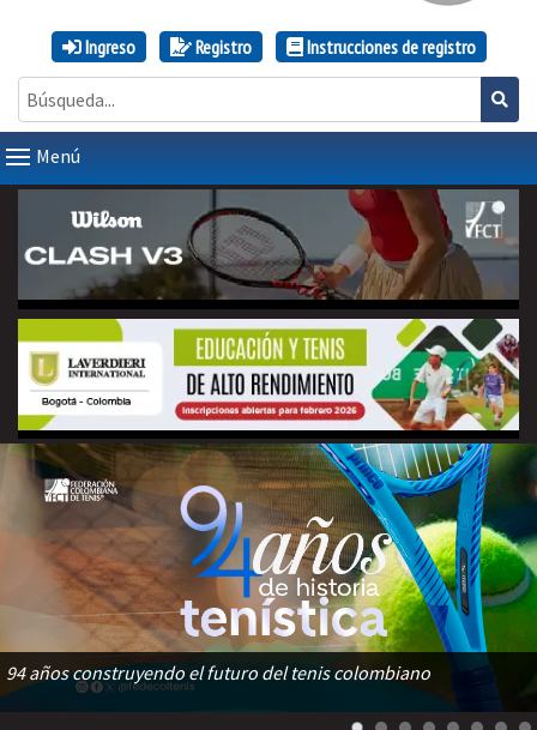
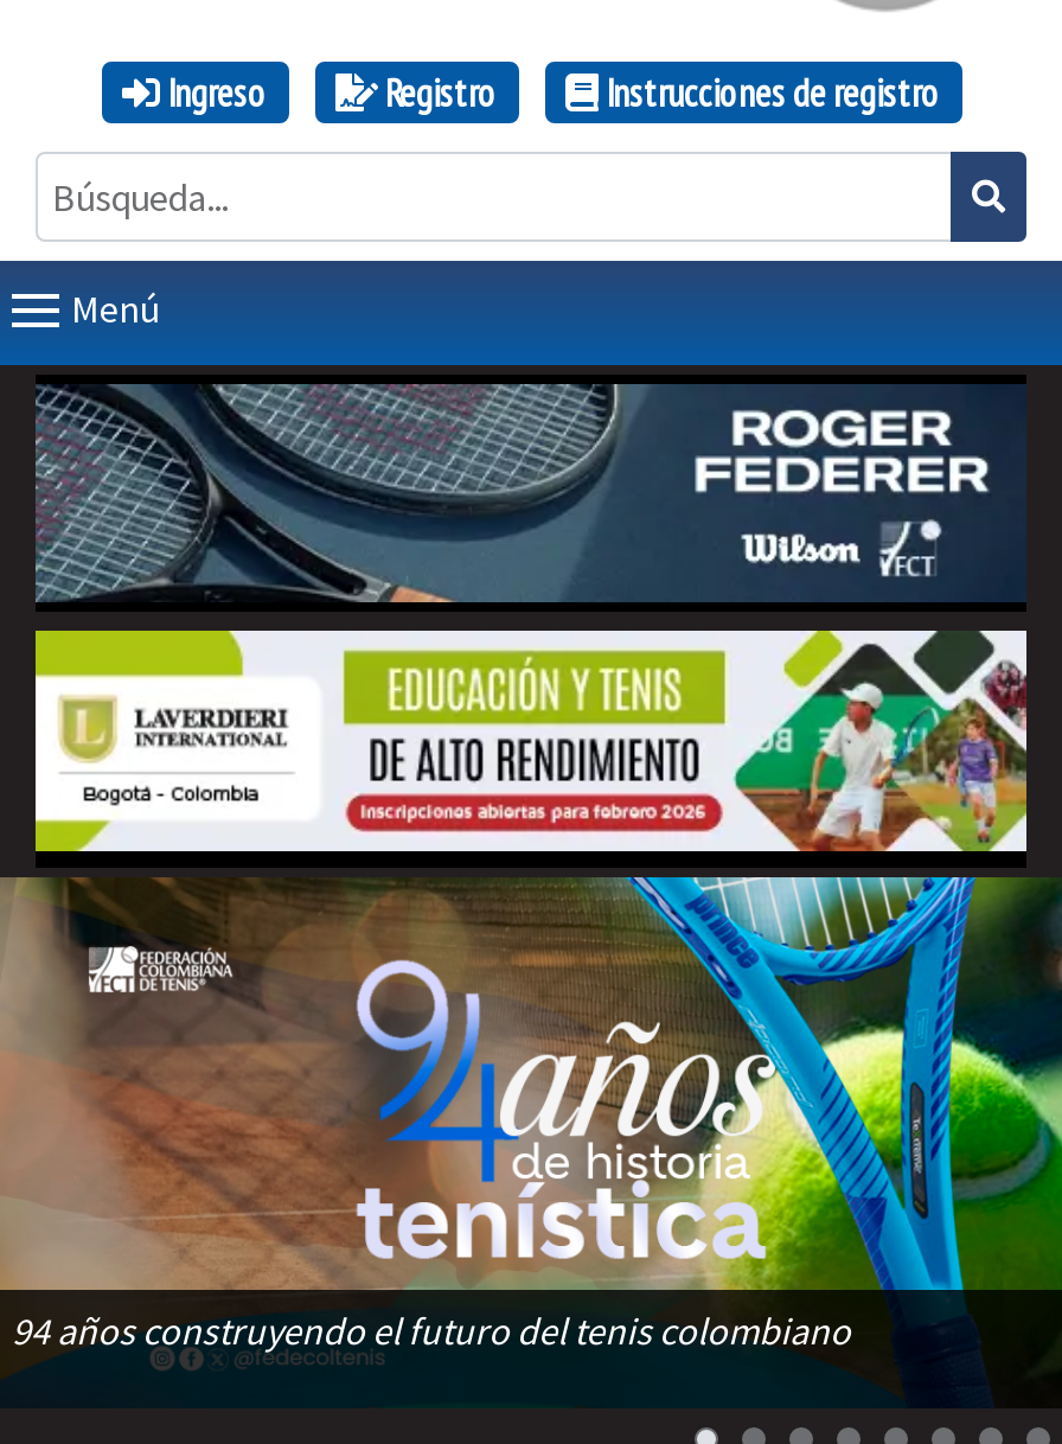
- [image]
+ [image]
